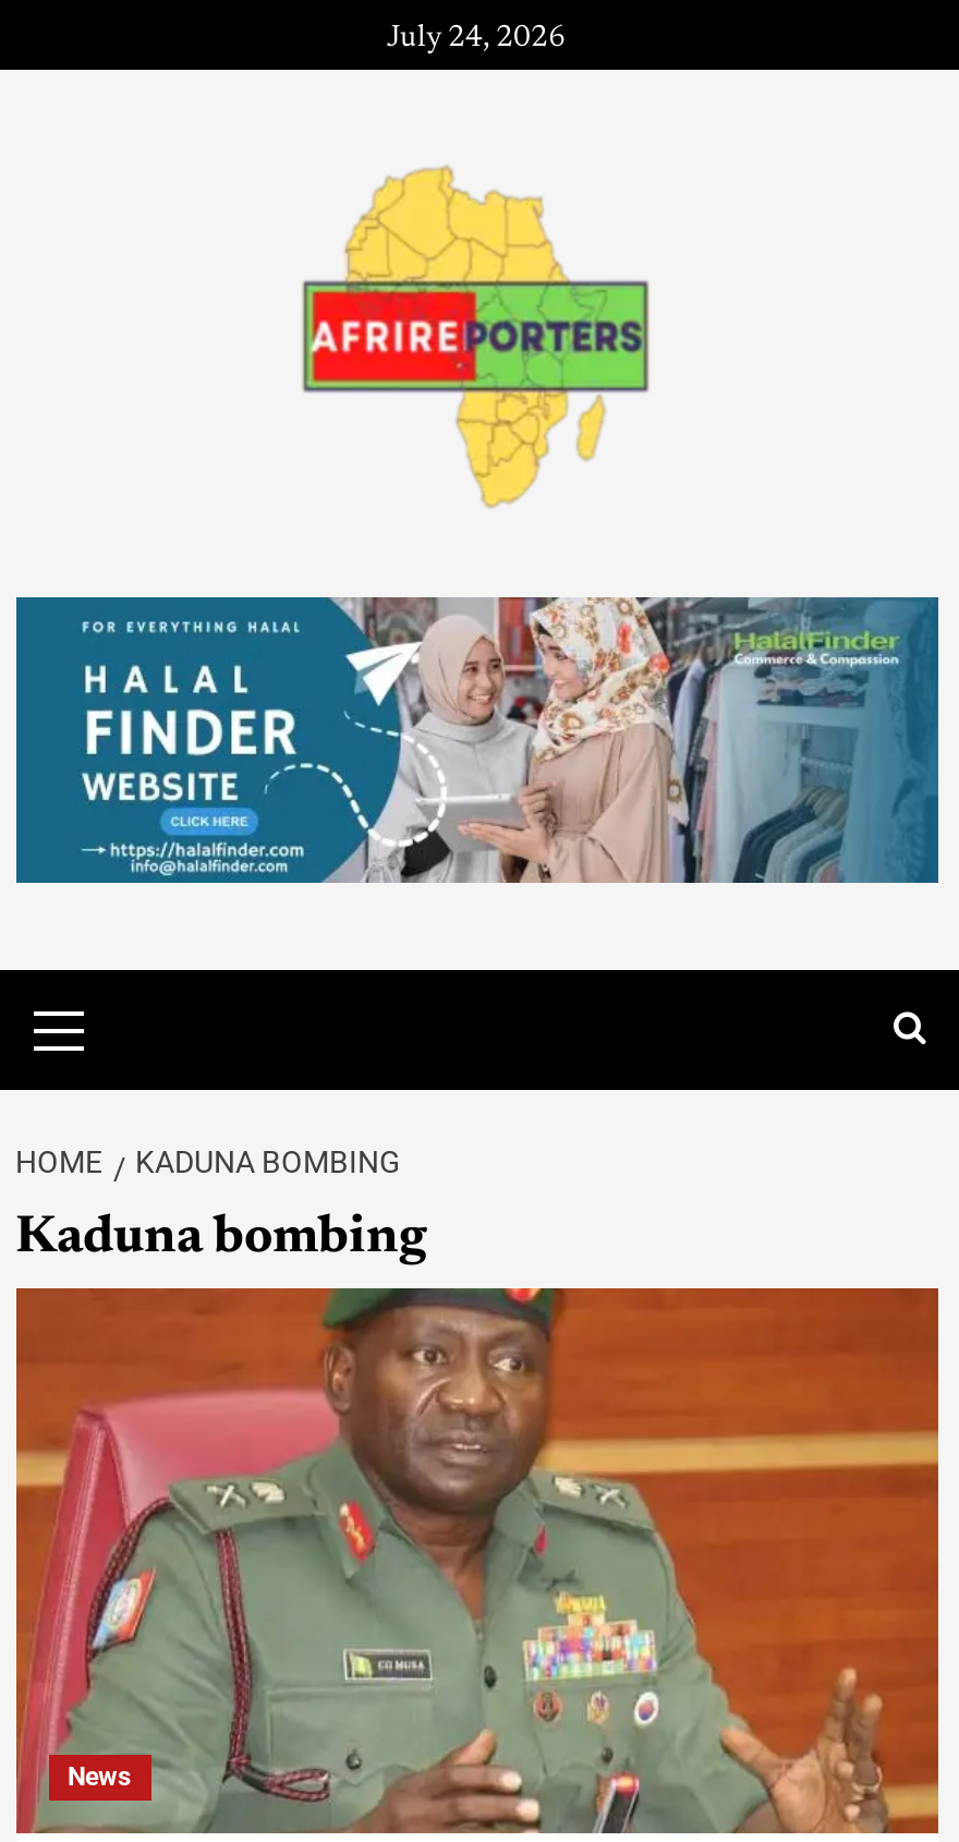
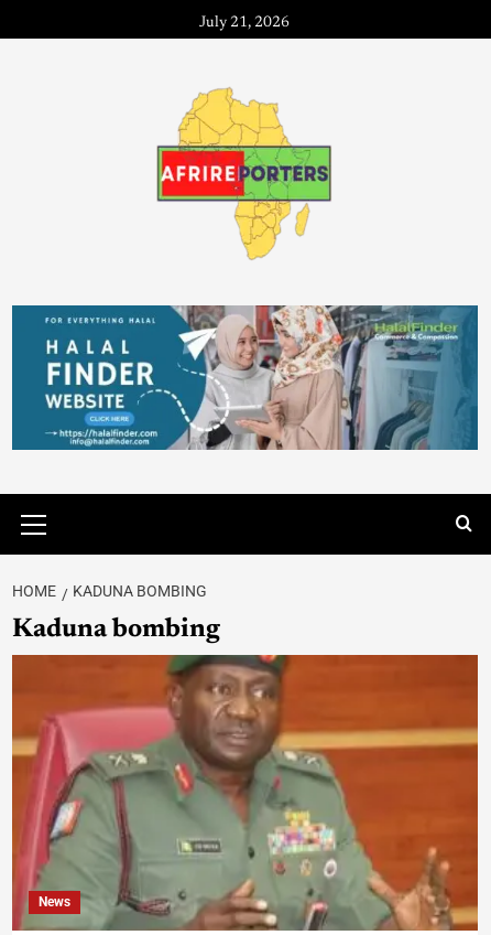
- July 24, 2026
+ July 21, 2026
